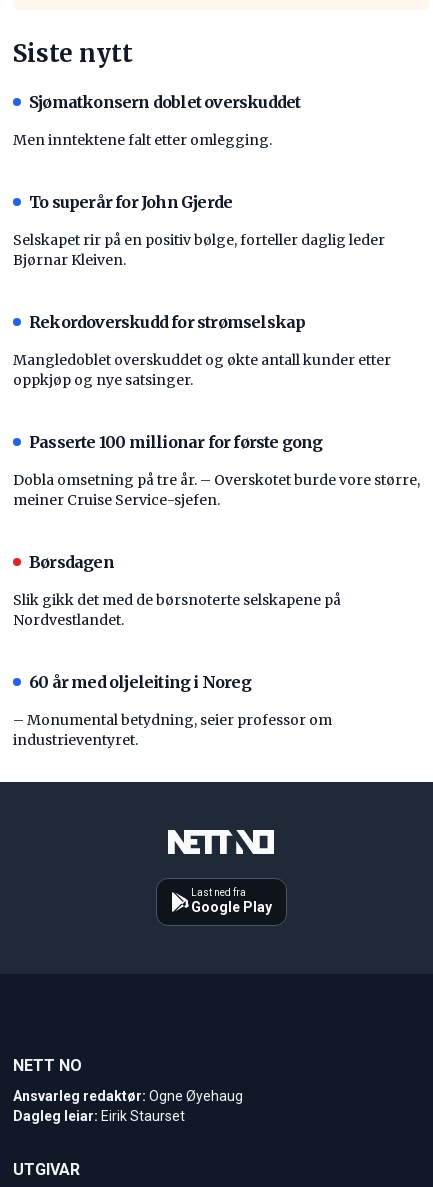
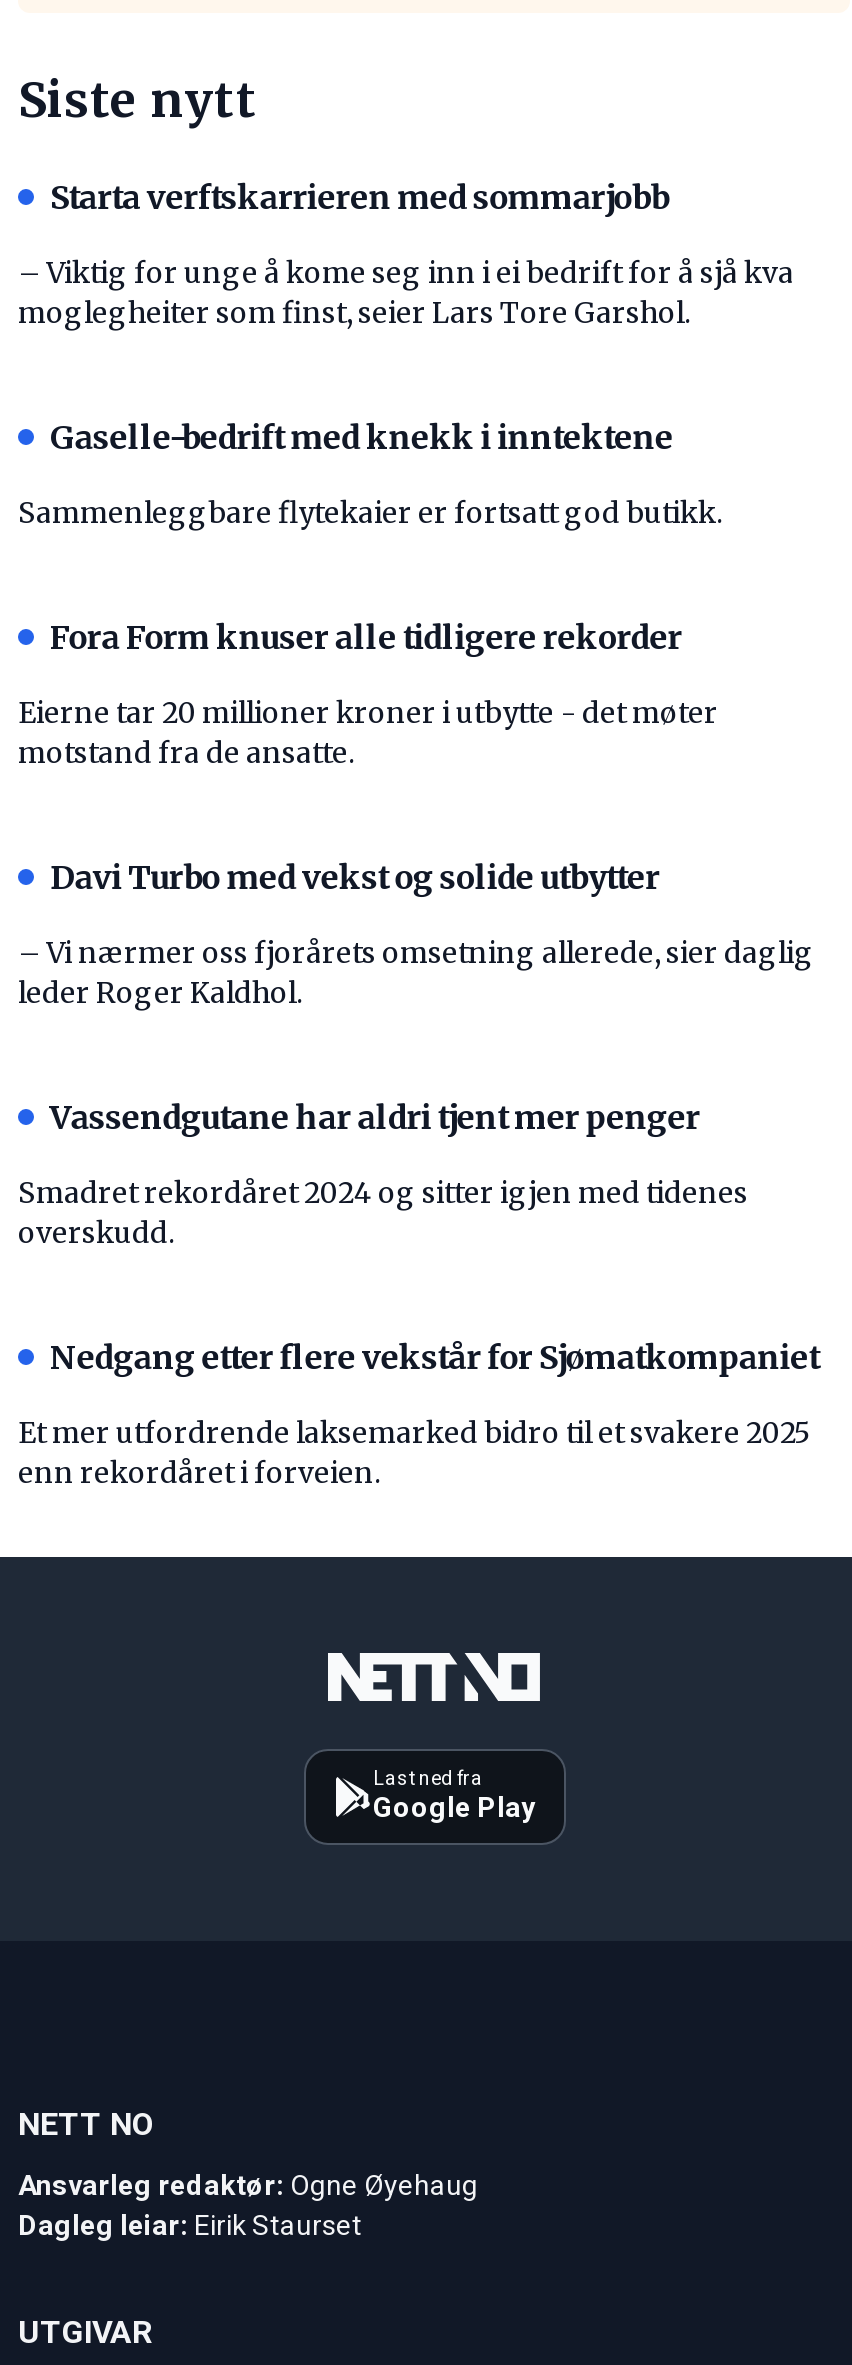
- Sjømatkonsern doblet overskuddet
+ Starta verftskarrieren med sommarjobb

- Men inntektene falt etter omlegging.
+ – Viktig for unge å kome seg inn i ei bedrift for å sjå kva
+ moglegheiter som finst, seier Lars Tore Garshol.

- To superår for John Gjerde
+ Gaselle-bedrift med knekk i inntektene

- Selskapet rir på en positiv bølge, forteller daglig leder
- Bjørnar Kleiven.
+ Sammenleggbare flytekaier er fortsatt god butikk.

- Rekordoverskudd for strømselskap
+ Fora Form knuser alle tidligere rekorder

- Mangledoblet overskuddet og økte antall kunder etter
- oppkjøp og nye satsinger.
+ Eierne tar 20 millioner kroner i utbytte - det møter
+ motstand fra de ansatte.

- Passerte 100 millionar for første gong
+ Davi Turbo med vekst og solide utbytter

- Dobla omsetning på tre år. – Overskotet burde vore større,
- meiner Cruise Service-sjefen.
+ – Vi nærmer oss fjorårets omsetning allerede, sier daglig
+ leder Roger Kaldhol.

- Børsdagen
+ Vassendgutane har aldri tjent mer penger

- Slik gikk det med de børsnoterte selskapene på
- Nordvestlandet.
+ Smadret rekordåret 2024 og sitter igjen med tidenes
+ overskudd.

- 60 år med oljeleiting i Noreg
+ Nedgang etter flere vekstår for Sjømatkompaniet

- – Monumental betydning, seier professor om
- industrieventyret.
+ Et mer utfordrende laksemarked bidro til et svakere 2025
+ enn rekordåret i forveien.
